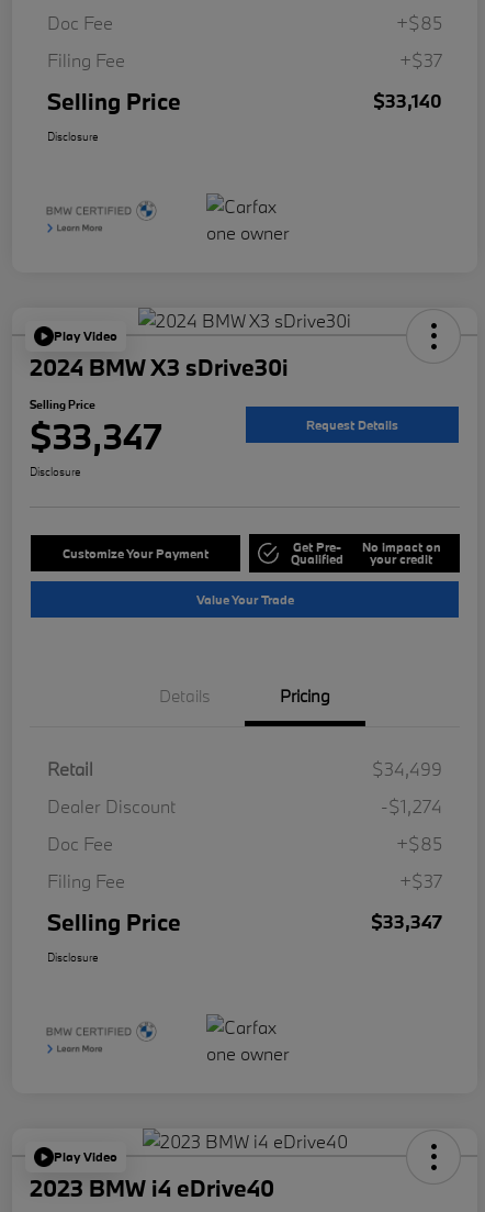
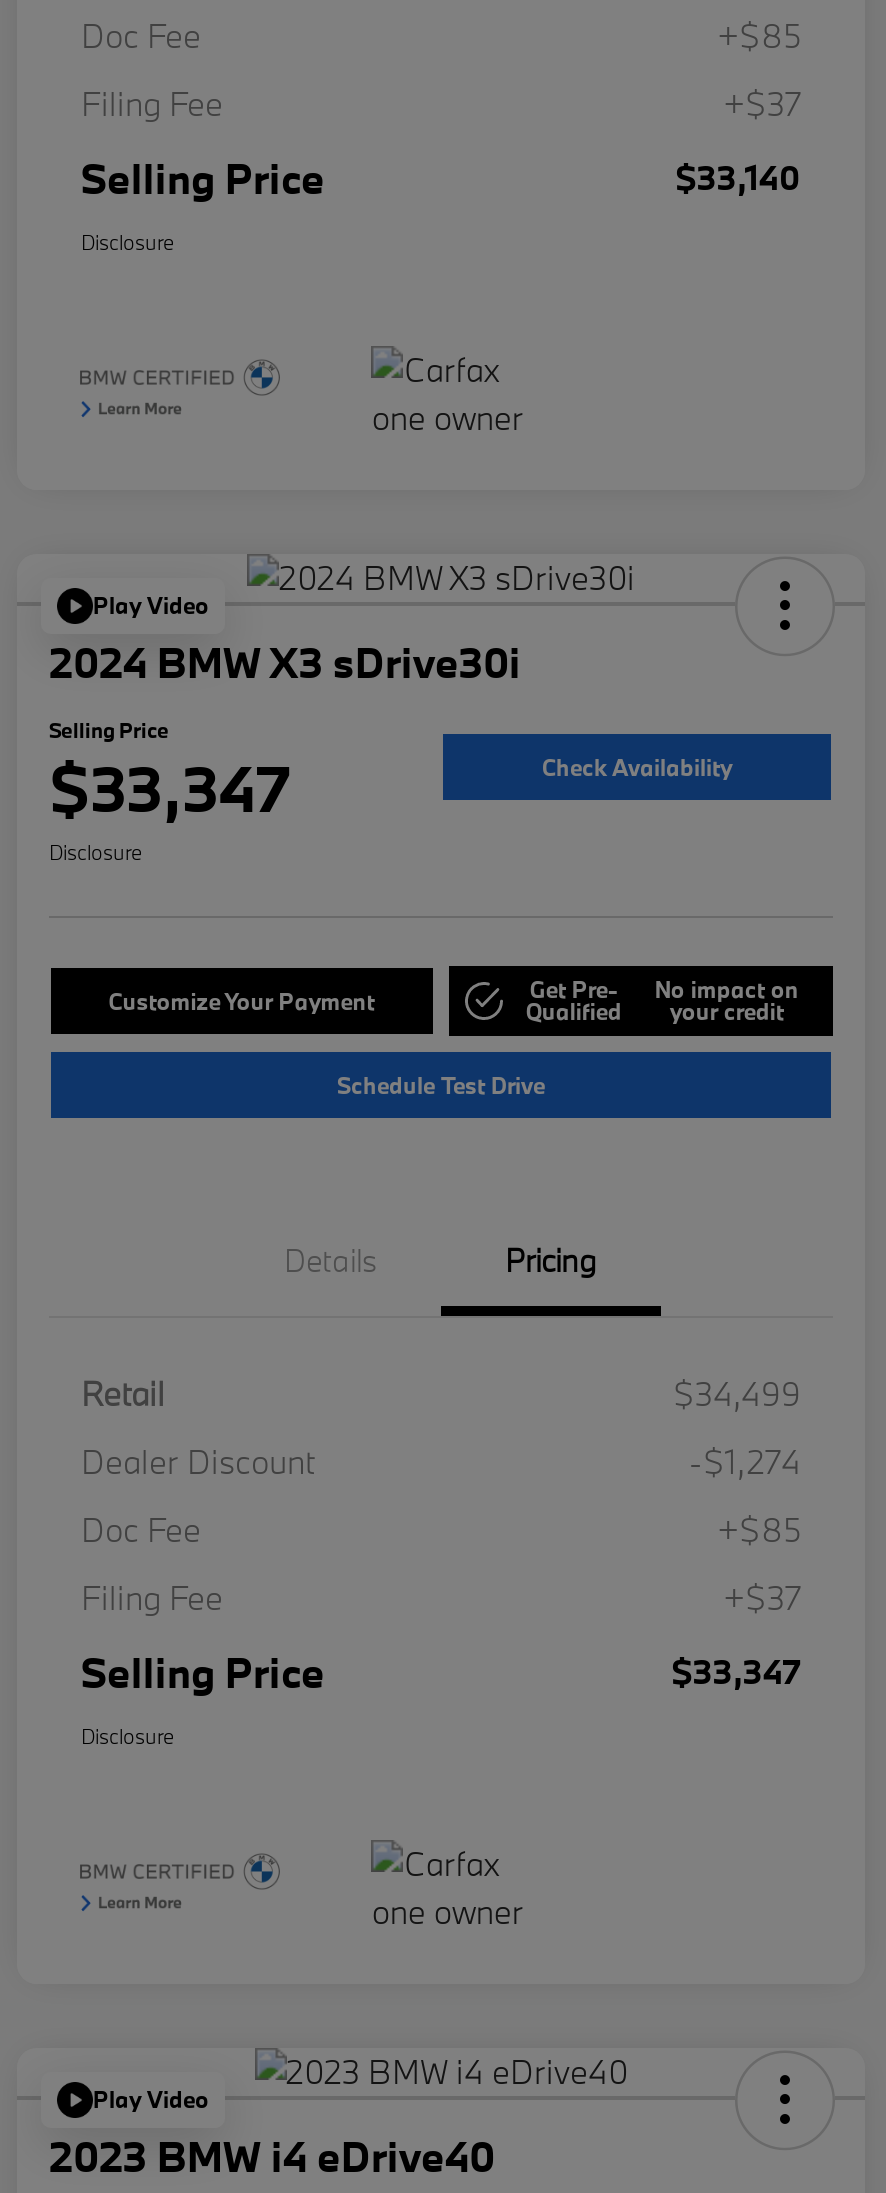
- Request Details
+ Check Availability

- Value Your Trade
+ Schedule Test Drive
